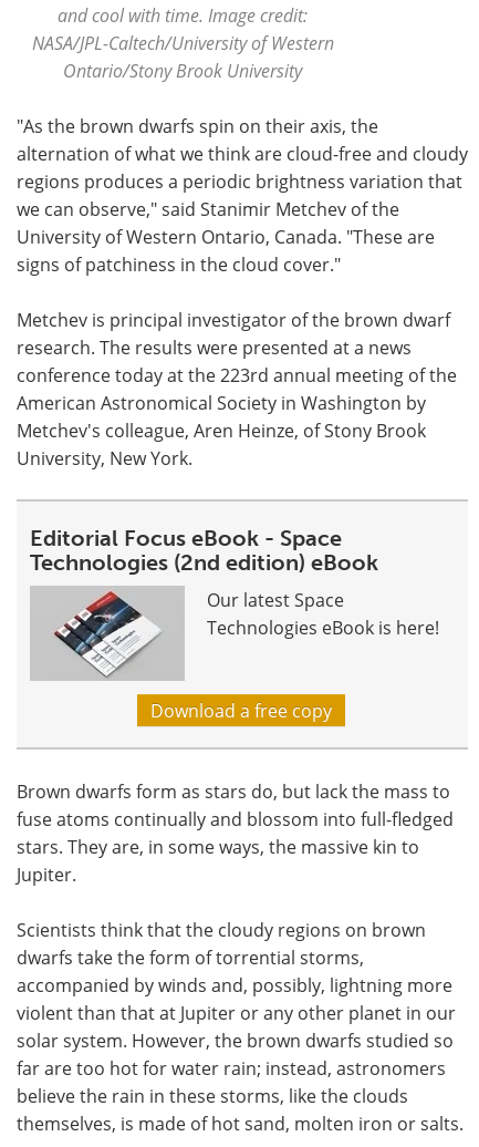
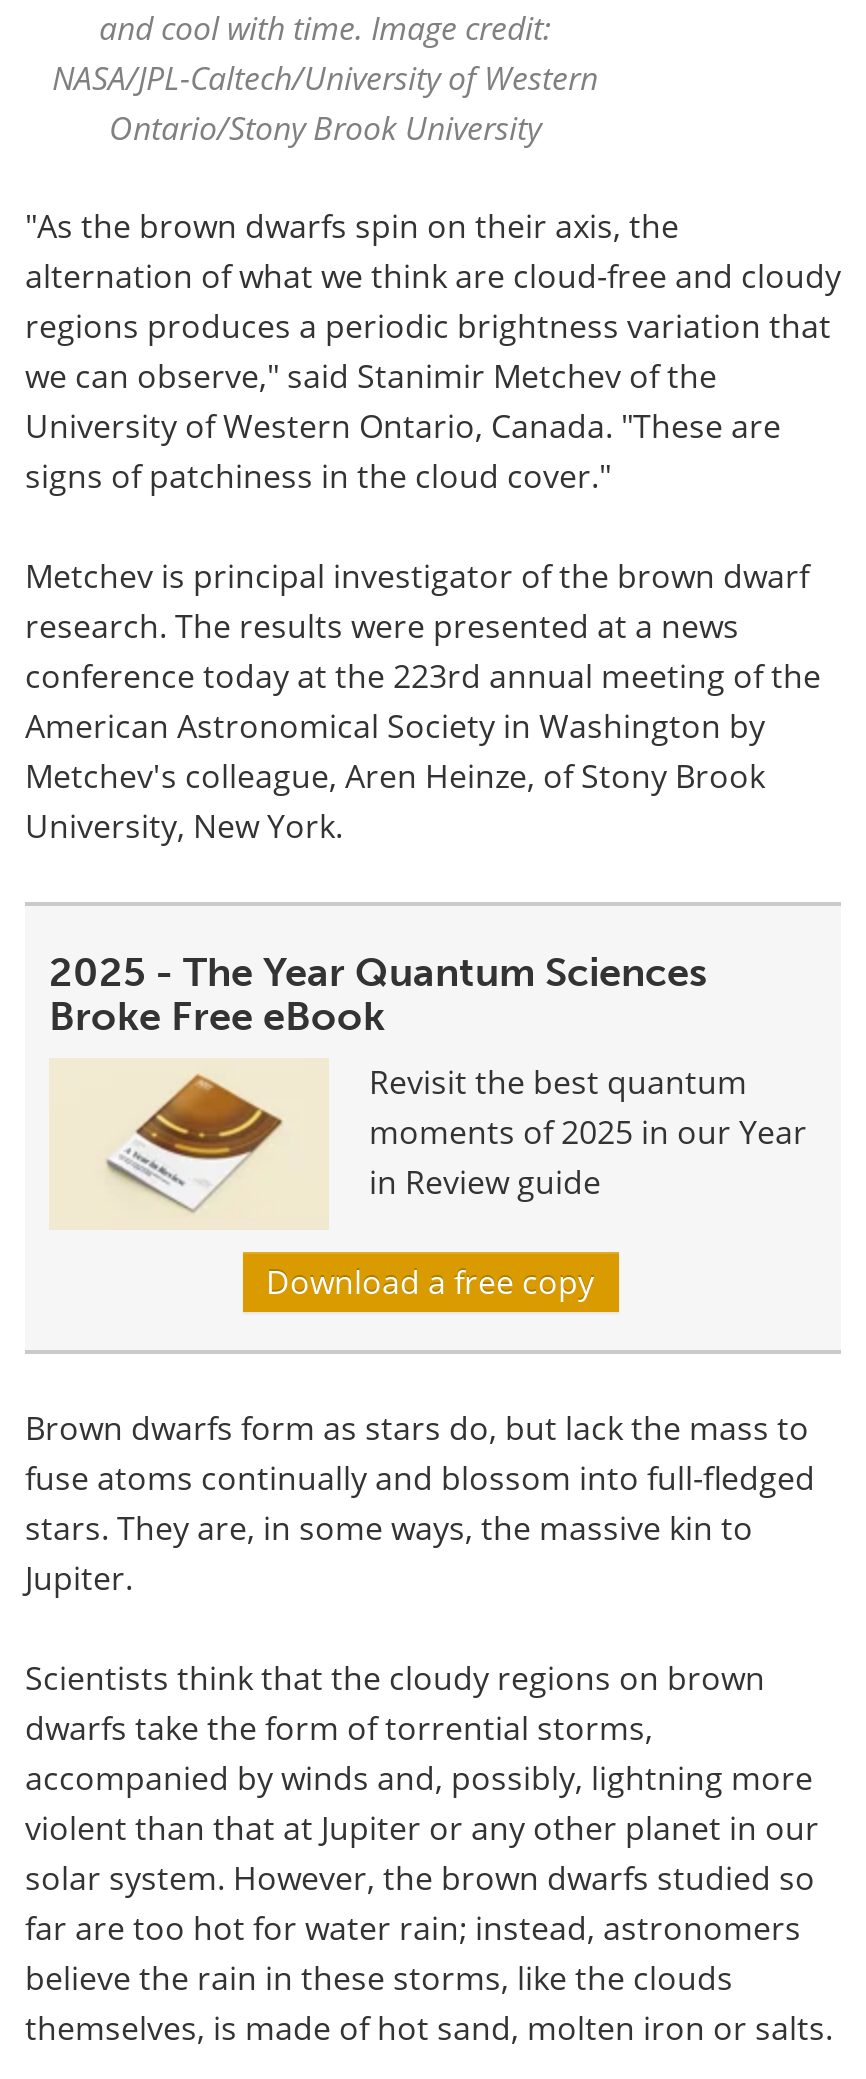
- [image]
- Editorial Focus eBook - Space
- Technologies (2nd edition) eBook
- Our latest Space
- Technologies eBook is here!
+ [image]
+ 2025 - The Year Quantum Sciences
+ Broke Free eBook
+ Revisit the best quantum
+ moments of 2025 in our Year
+ in Review guide
